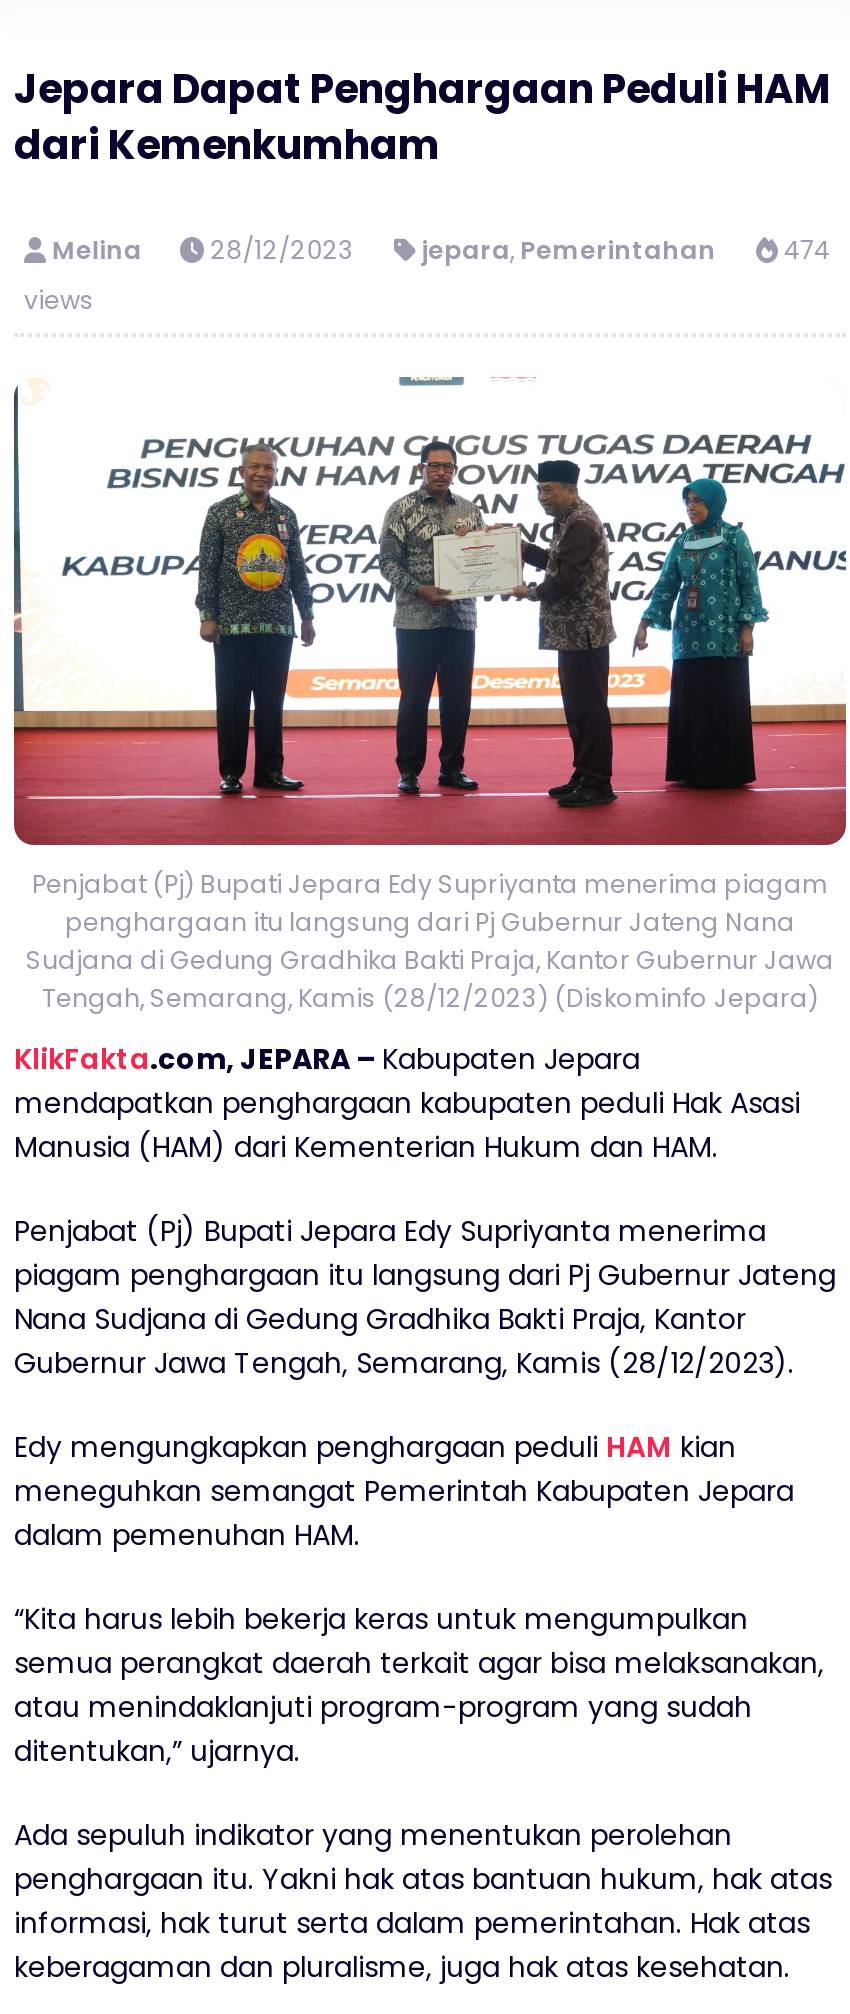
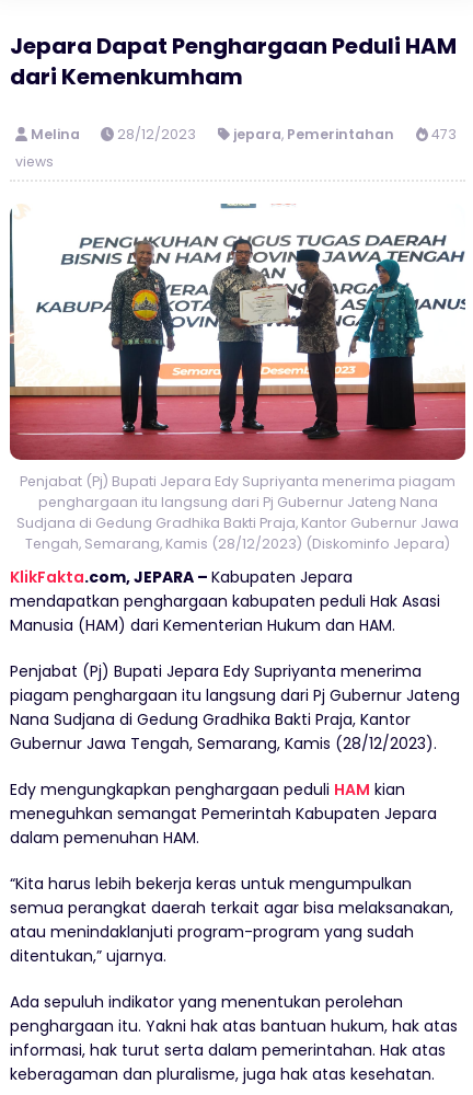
- Melina 28/12/2023 jepara, Pemerintahan 474
+ Melina 28/12/2023 jepara, Pemerintahan 473
